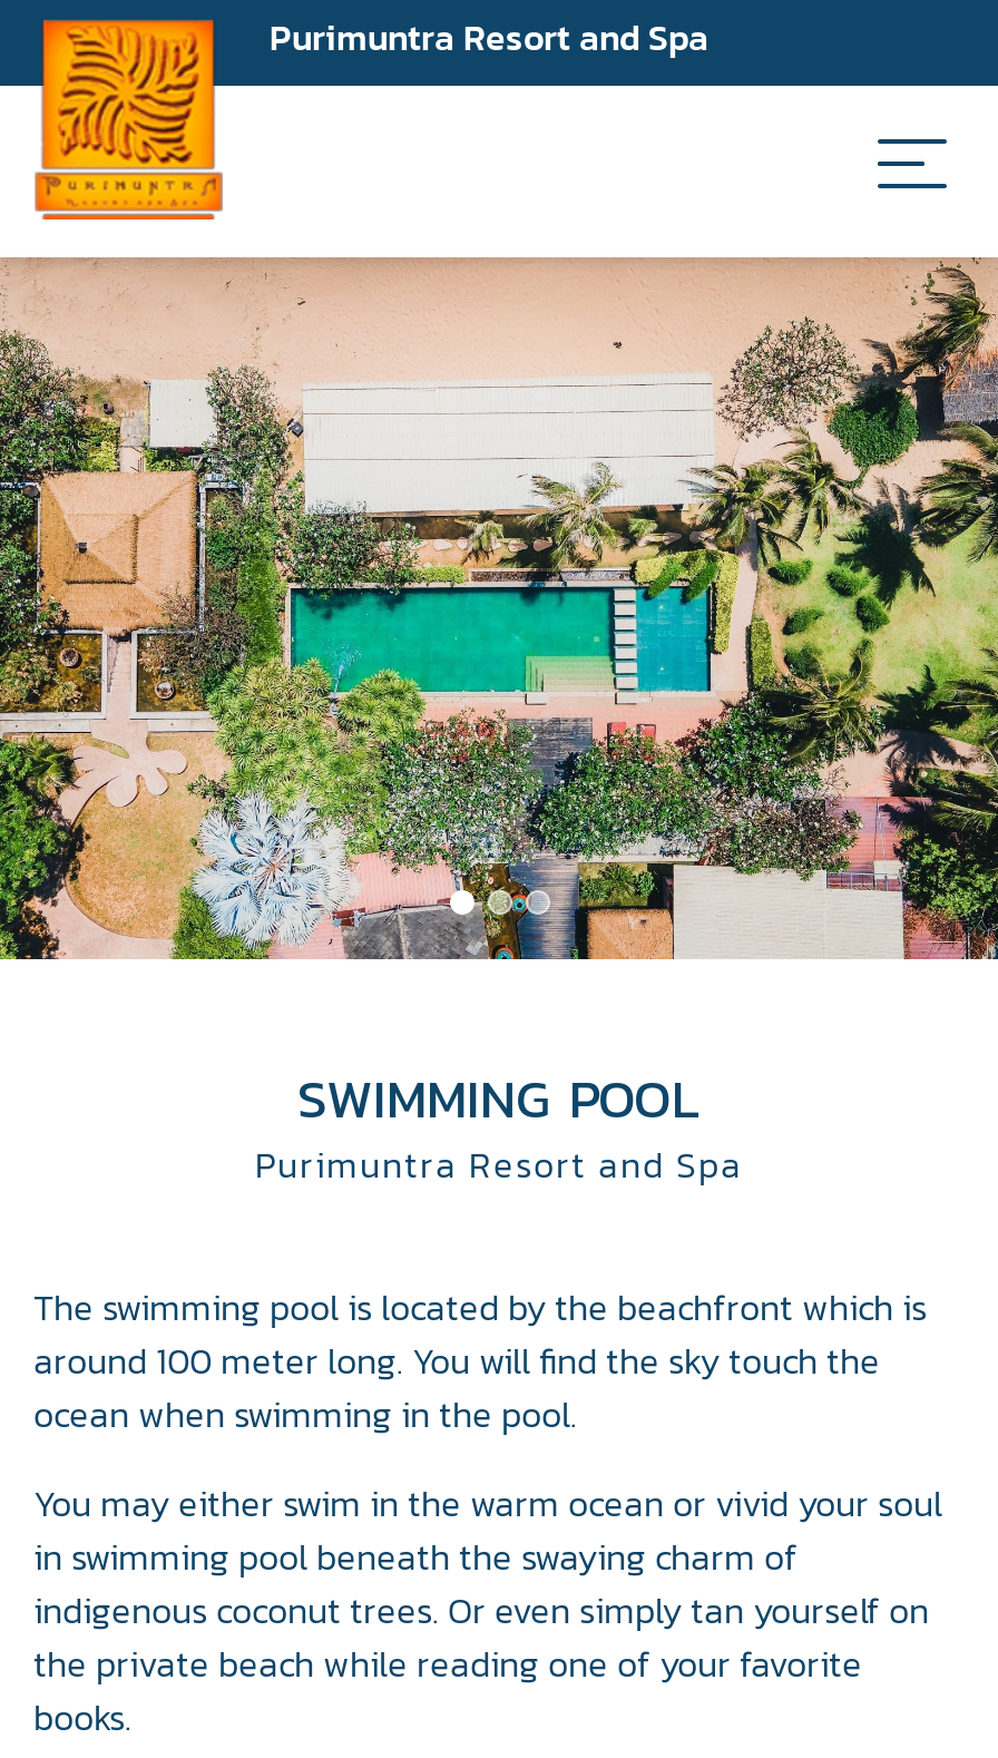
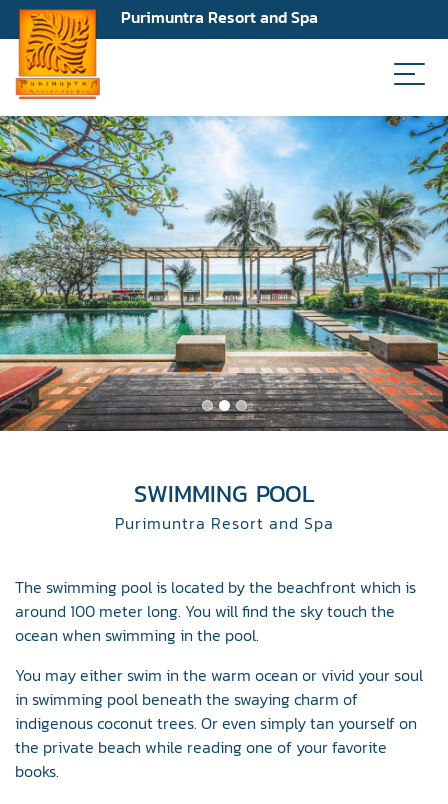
- [image]
+ [image]
